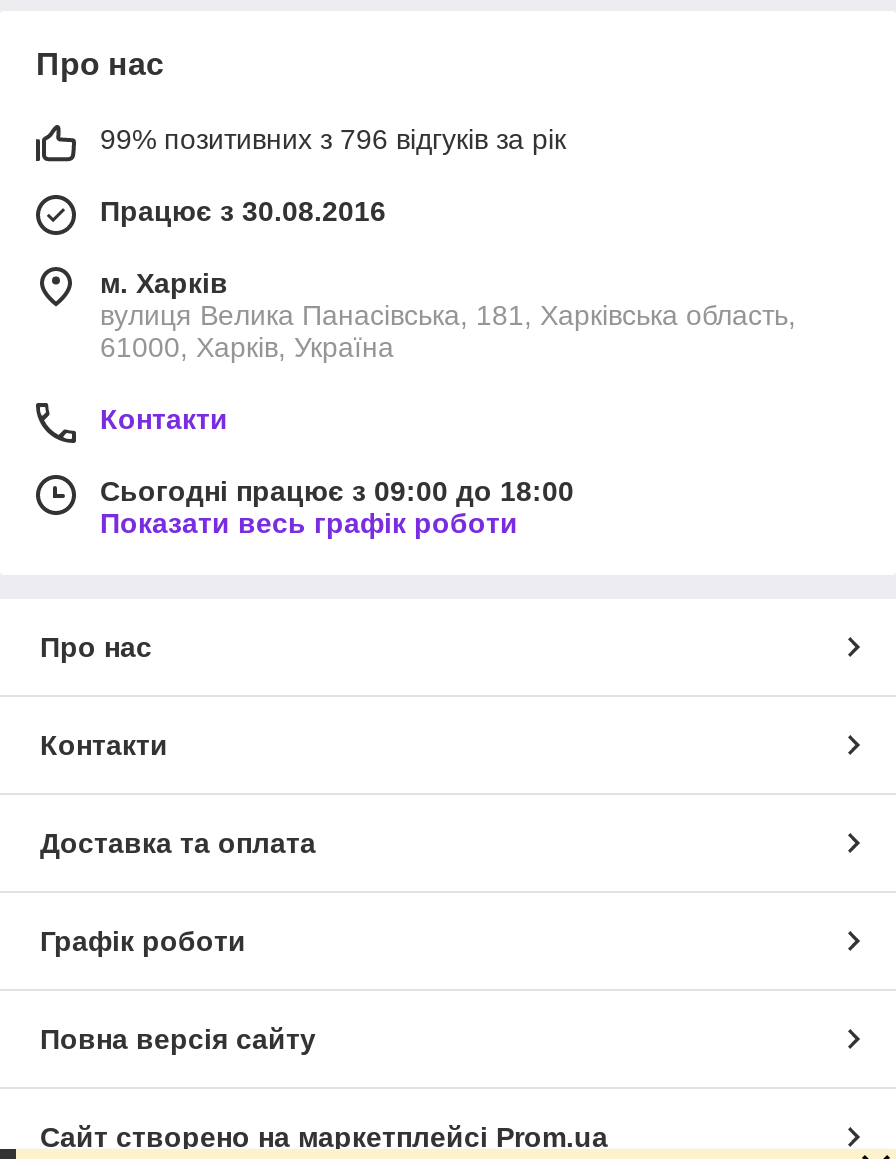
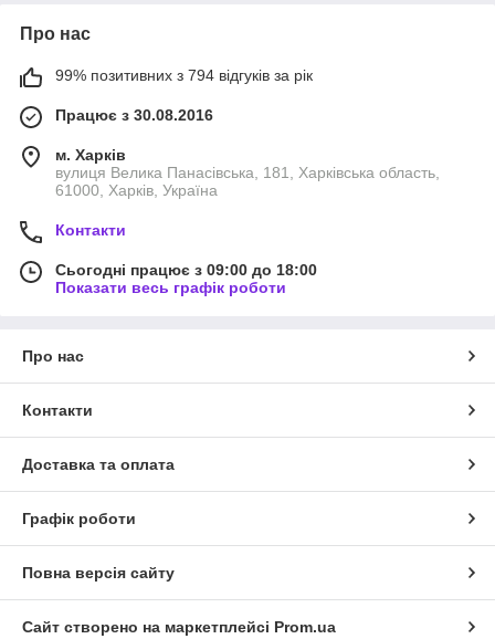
- 99% позитивних з 796 відгуків за рік
+ 99% позитивних з 794 відгуків за рік
